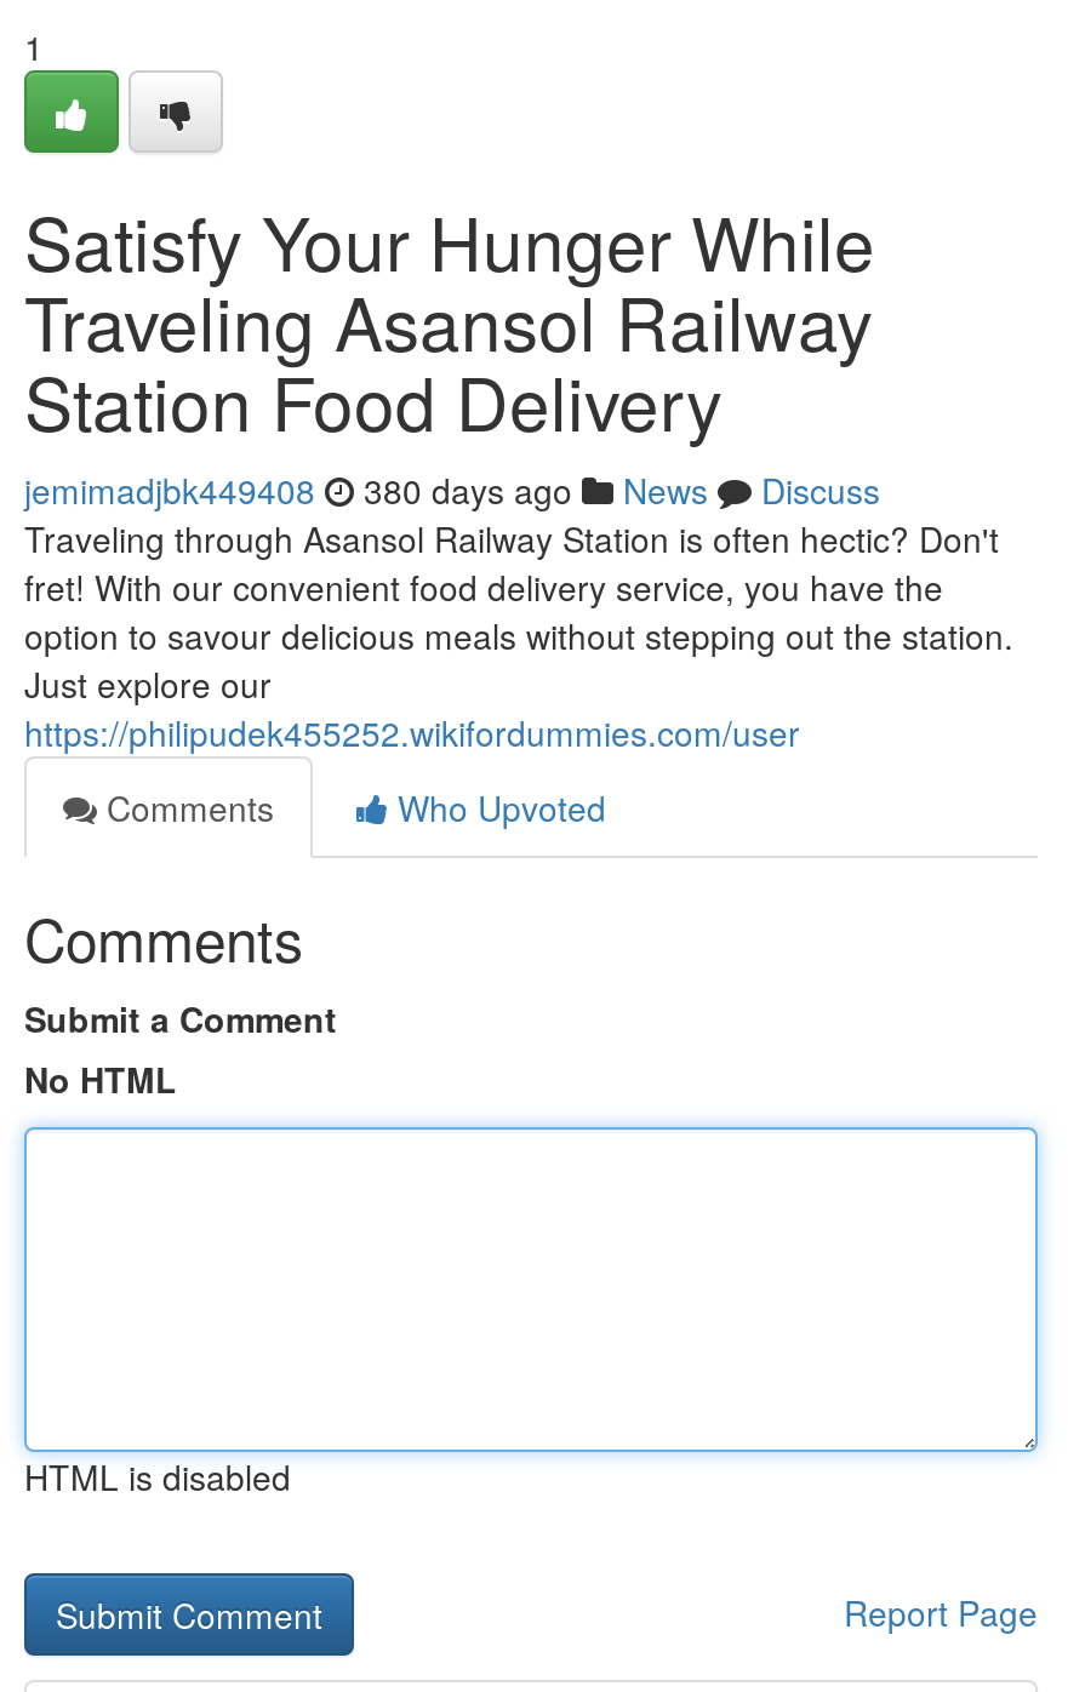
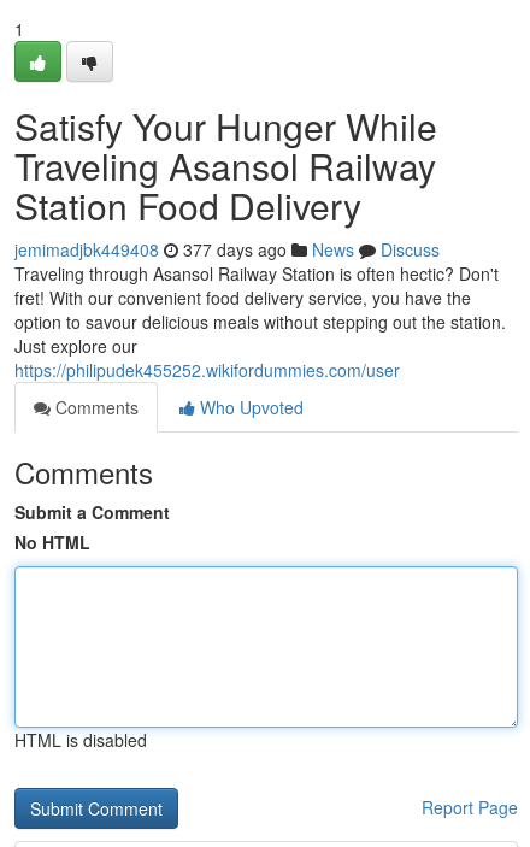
- jemimadjbk449408 380 days ago News Discuss
+ jemimadjbk449408 377 days ago News Discuss
